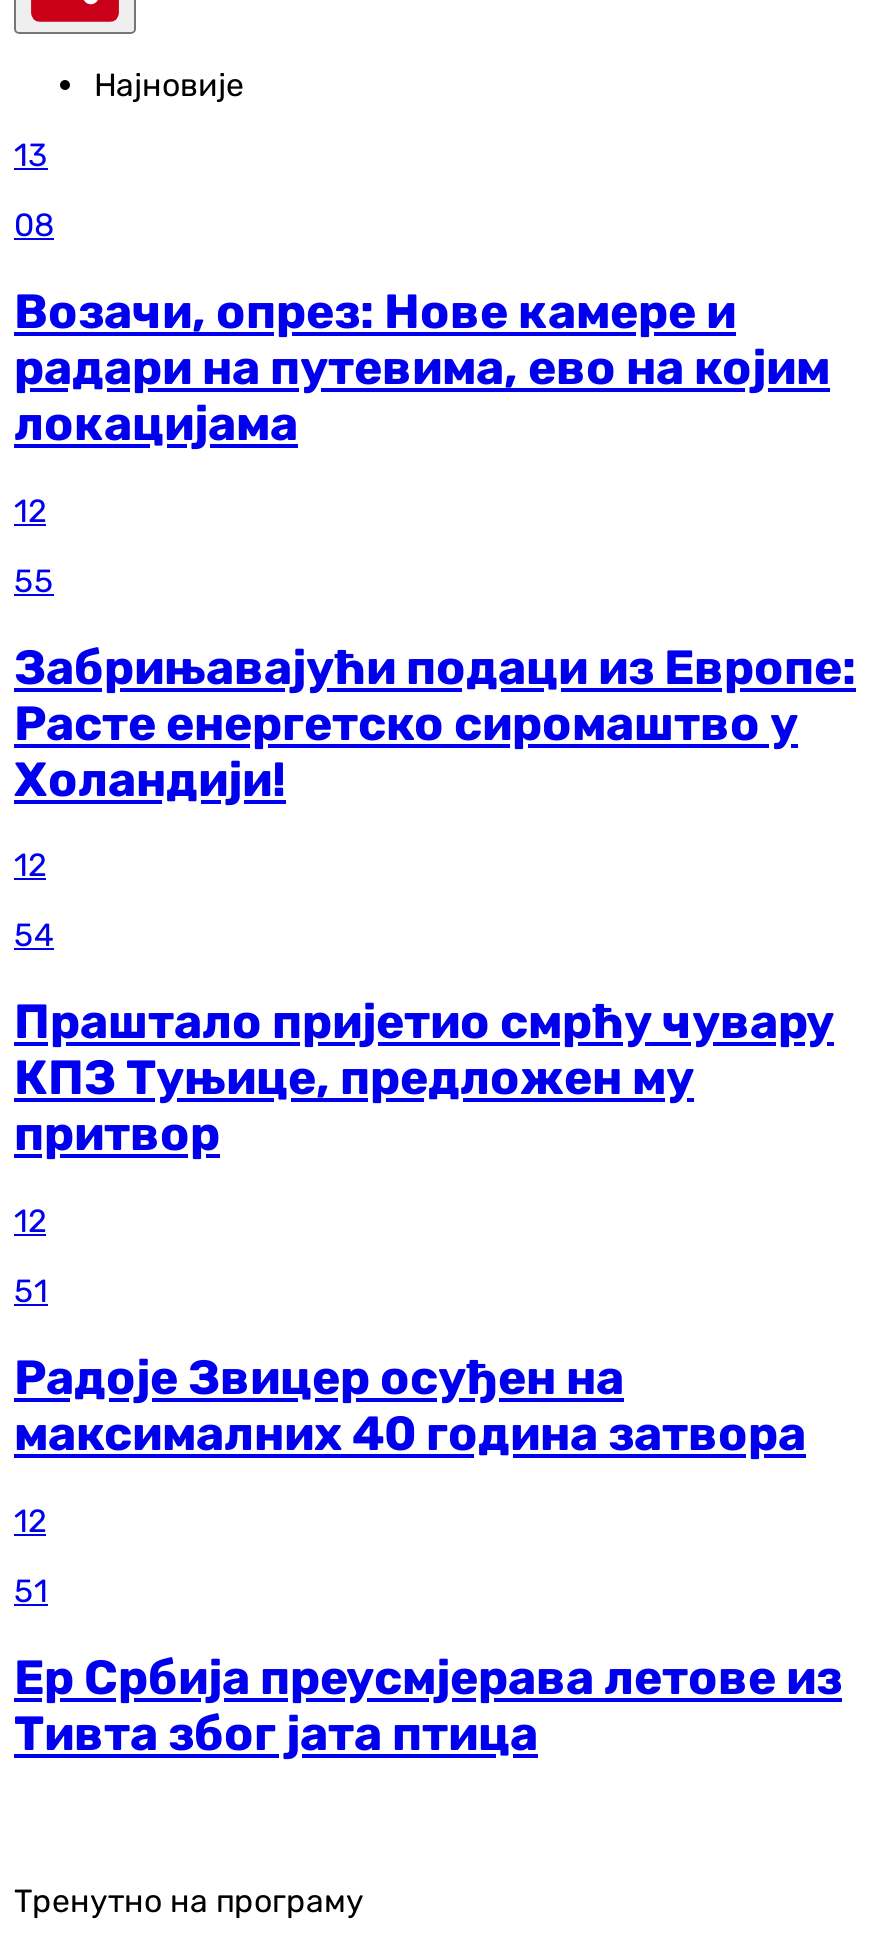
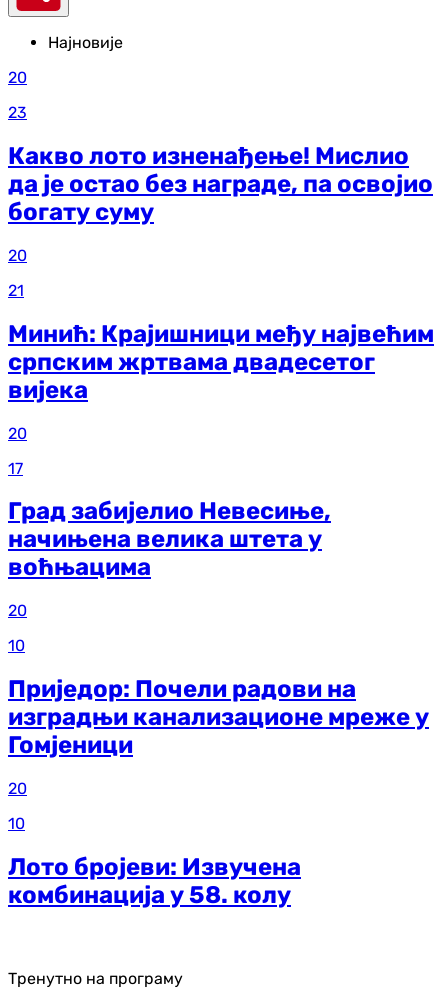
- 13
+ 20

- 08
+ 23

- Возачи, опрез: Нове камере и
- радари на путевима, ево на којим
- локацијама
+ Какво лото изненађење! Мислио
+ да је остао без награде, па освојио
+ богату суму

- 12
+ 20

- 55
+ 21

- Забрињавајући подаци из Европе:
- Расте енергетско сиромаштво у
- Холандији!
+ Минић: Крајишници међу највећим
+ српским жртвама двадесетог
+ вијека

- 12
+ 20

- 54
+ 17

- Праштало пријетио смрћу чувару
- КПЗ Туњице, предложен му
- притвор
+ Град забијелио Невесиње,
+ начињена велика штета у
+ воћњацима

- 12
+ 20

- 51
+ 10

- Радоје Звицер осуђен на
- максималних 40 година затвора
+ Приједор: Почели радови на
+ изградњи канализационе мреже у
+ Гомјеници

- 12
+ 20

- 51
+ 10

- Ер Србија преусмјерава летове из
- Тивта због јата птица
+ Лото бројеви: Извучена
+ комбинација у 58. колу
